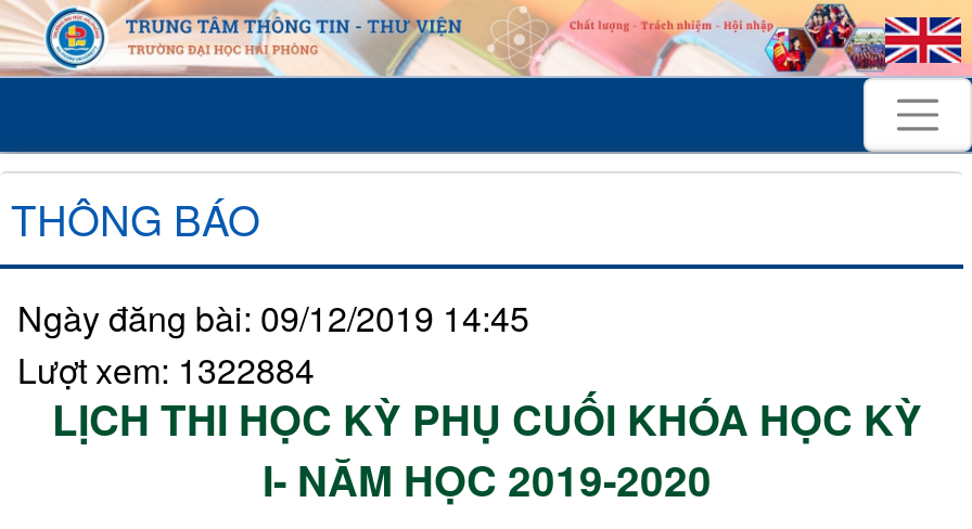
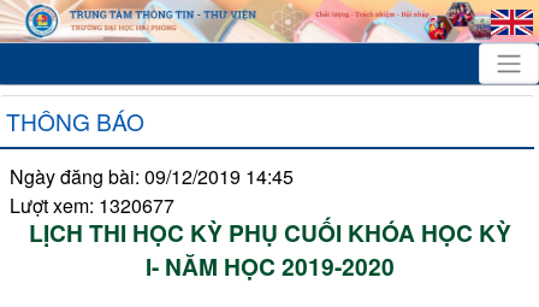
- Lượt xem: 1322884
+ Lượt xem: 1320677
